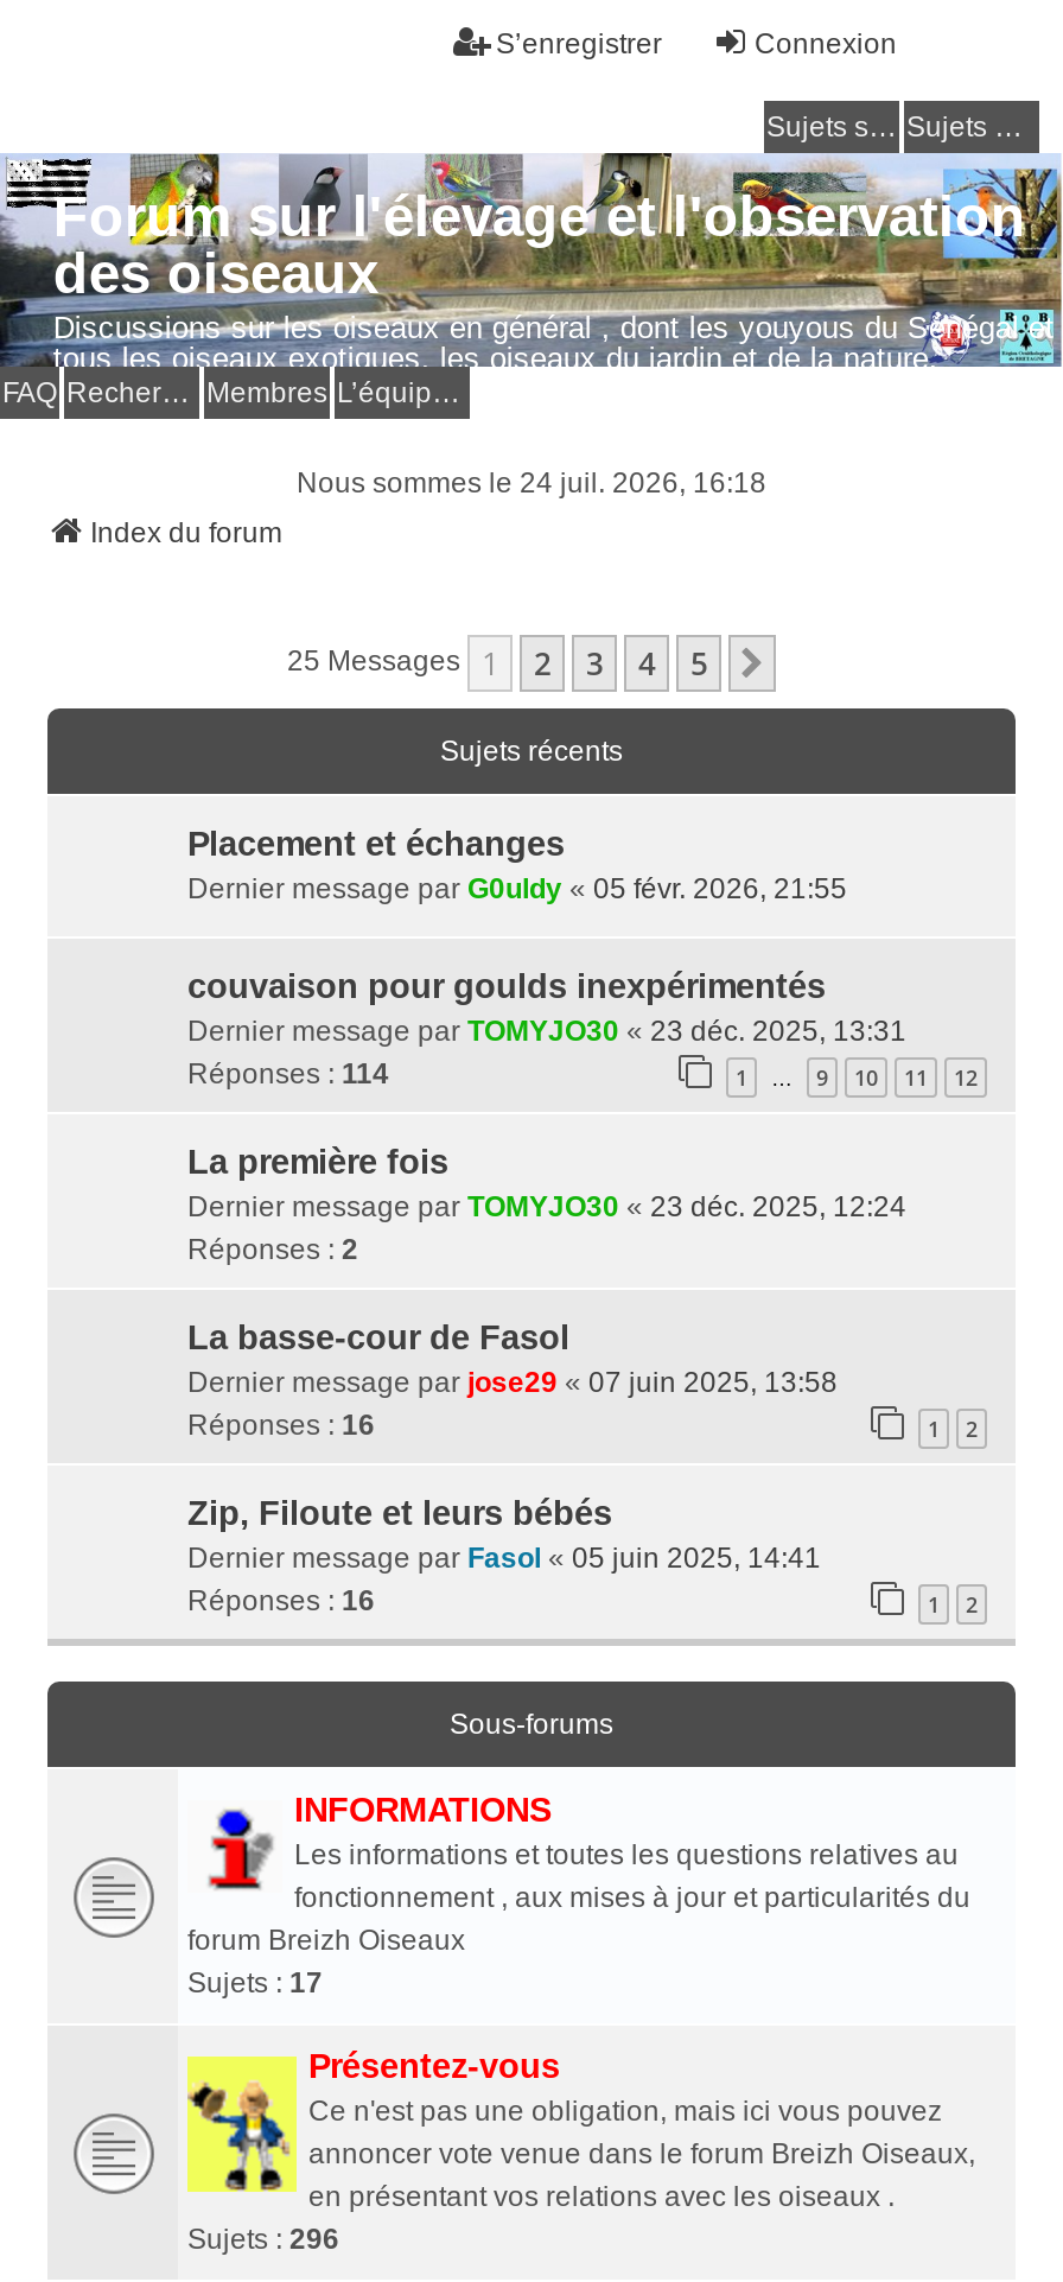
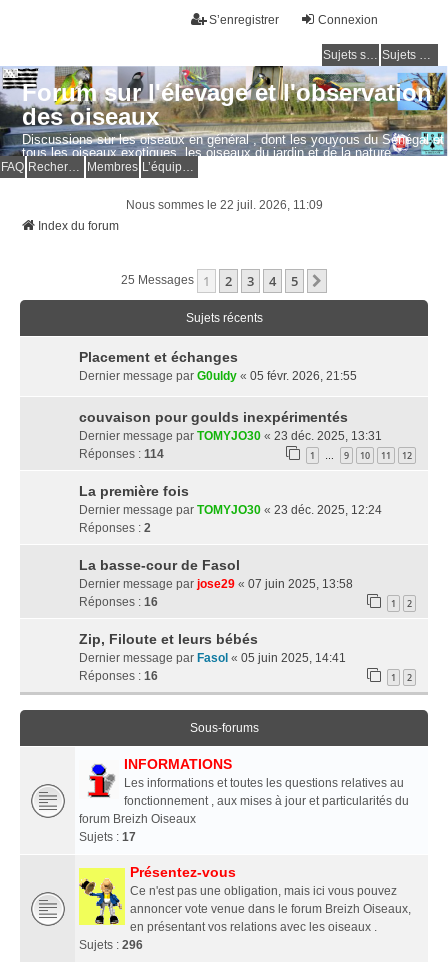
- Nous sommes le 24 juil. 2026, 16:18
+ Nous sommes le 22 juil. 2026, 11:09
